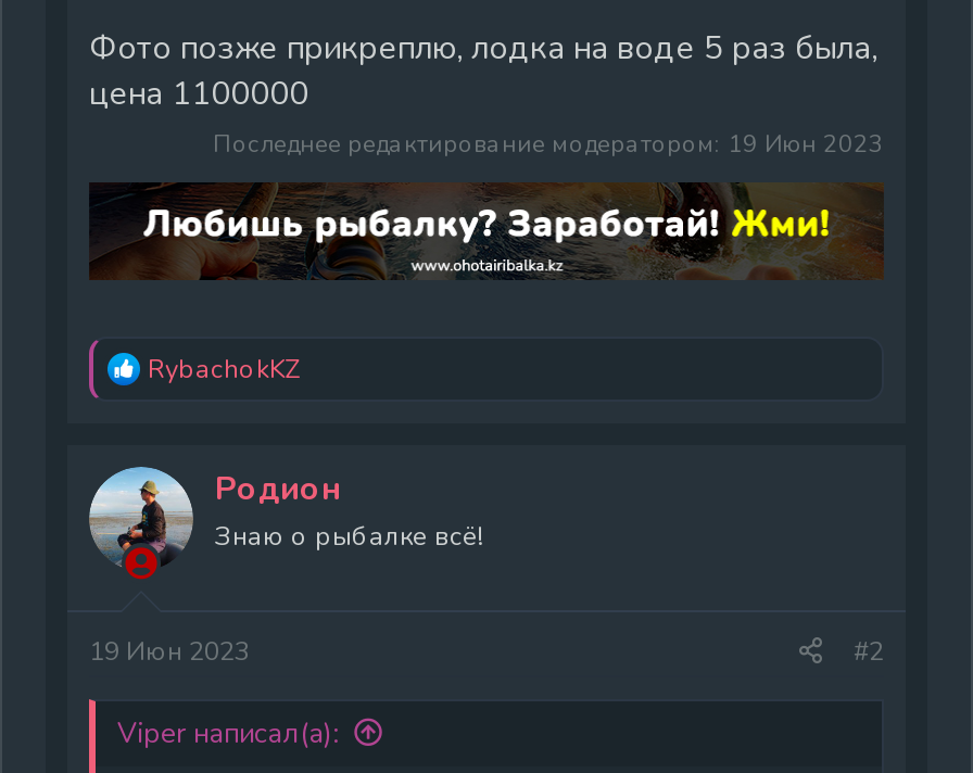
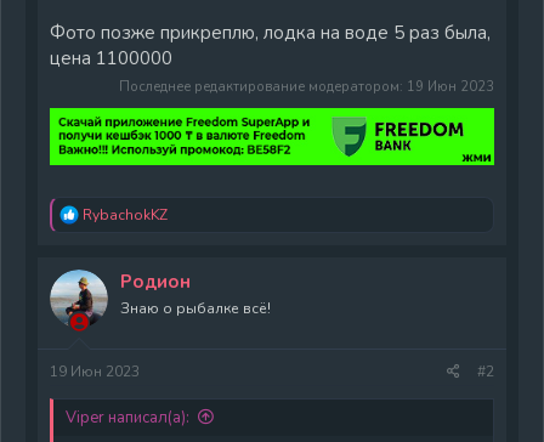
- [image]
+ [image]
